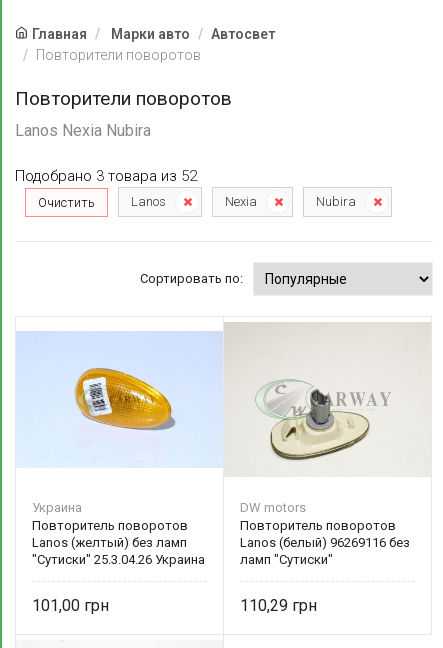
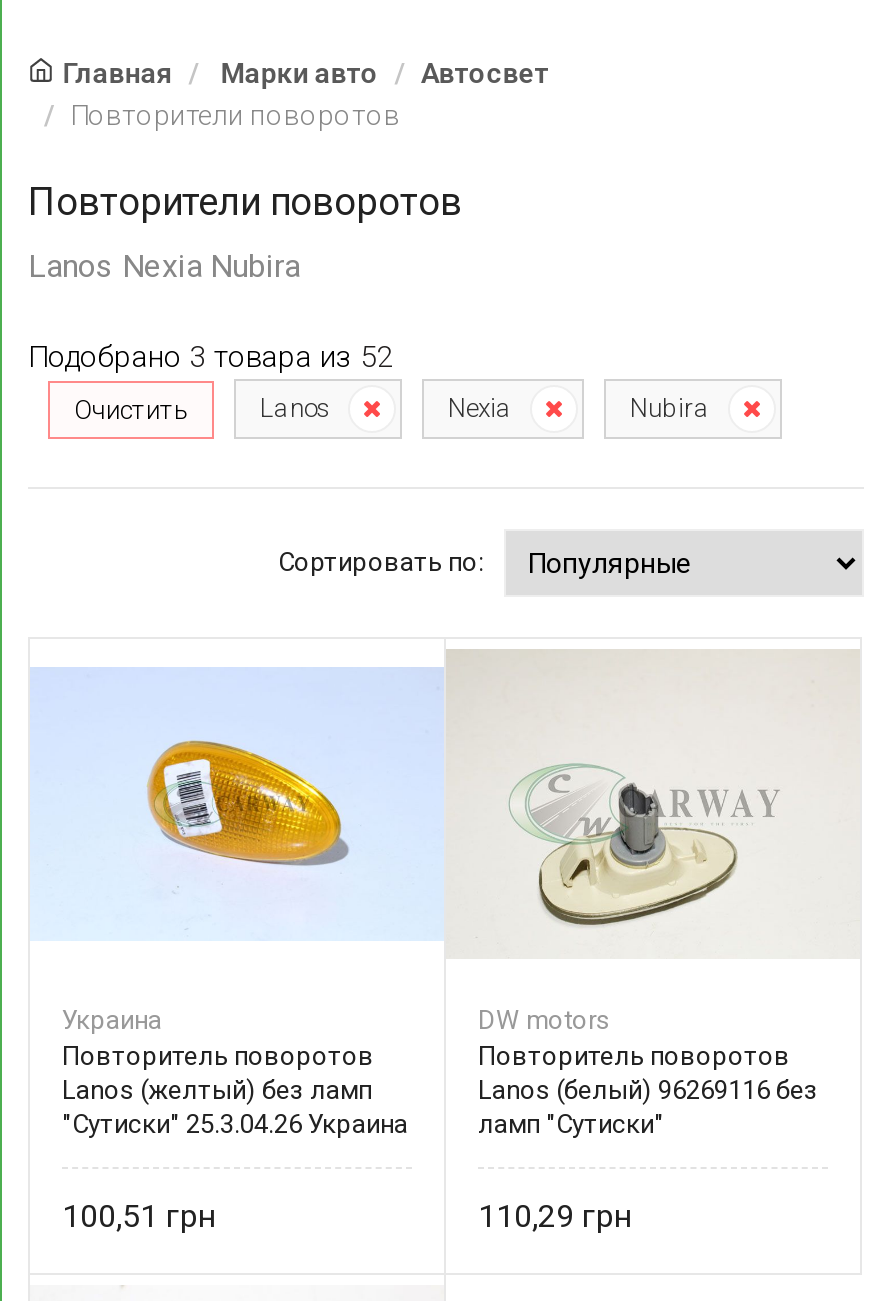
- 101,00
+ 100,51
